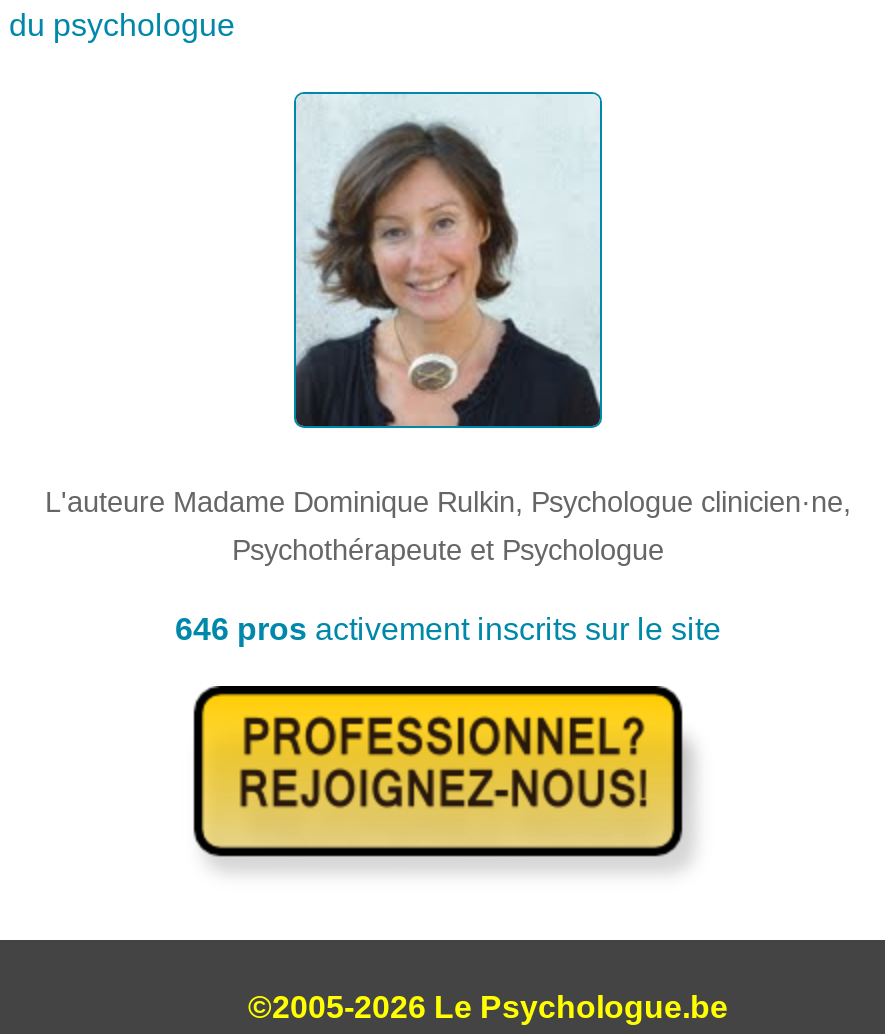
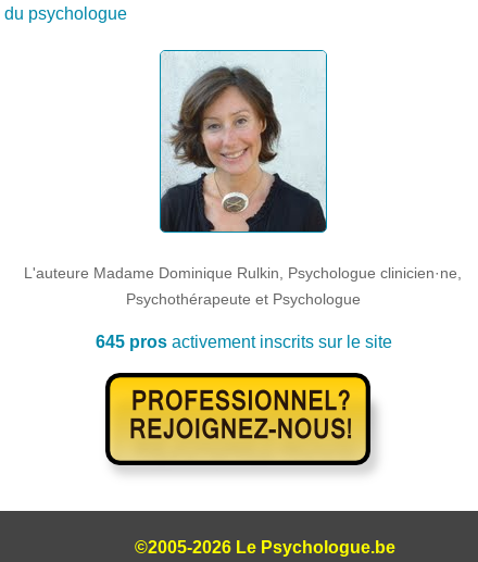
- 646 pros activement inscrits sur le site
+ 645 pros activement inscrits sur le site
